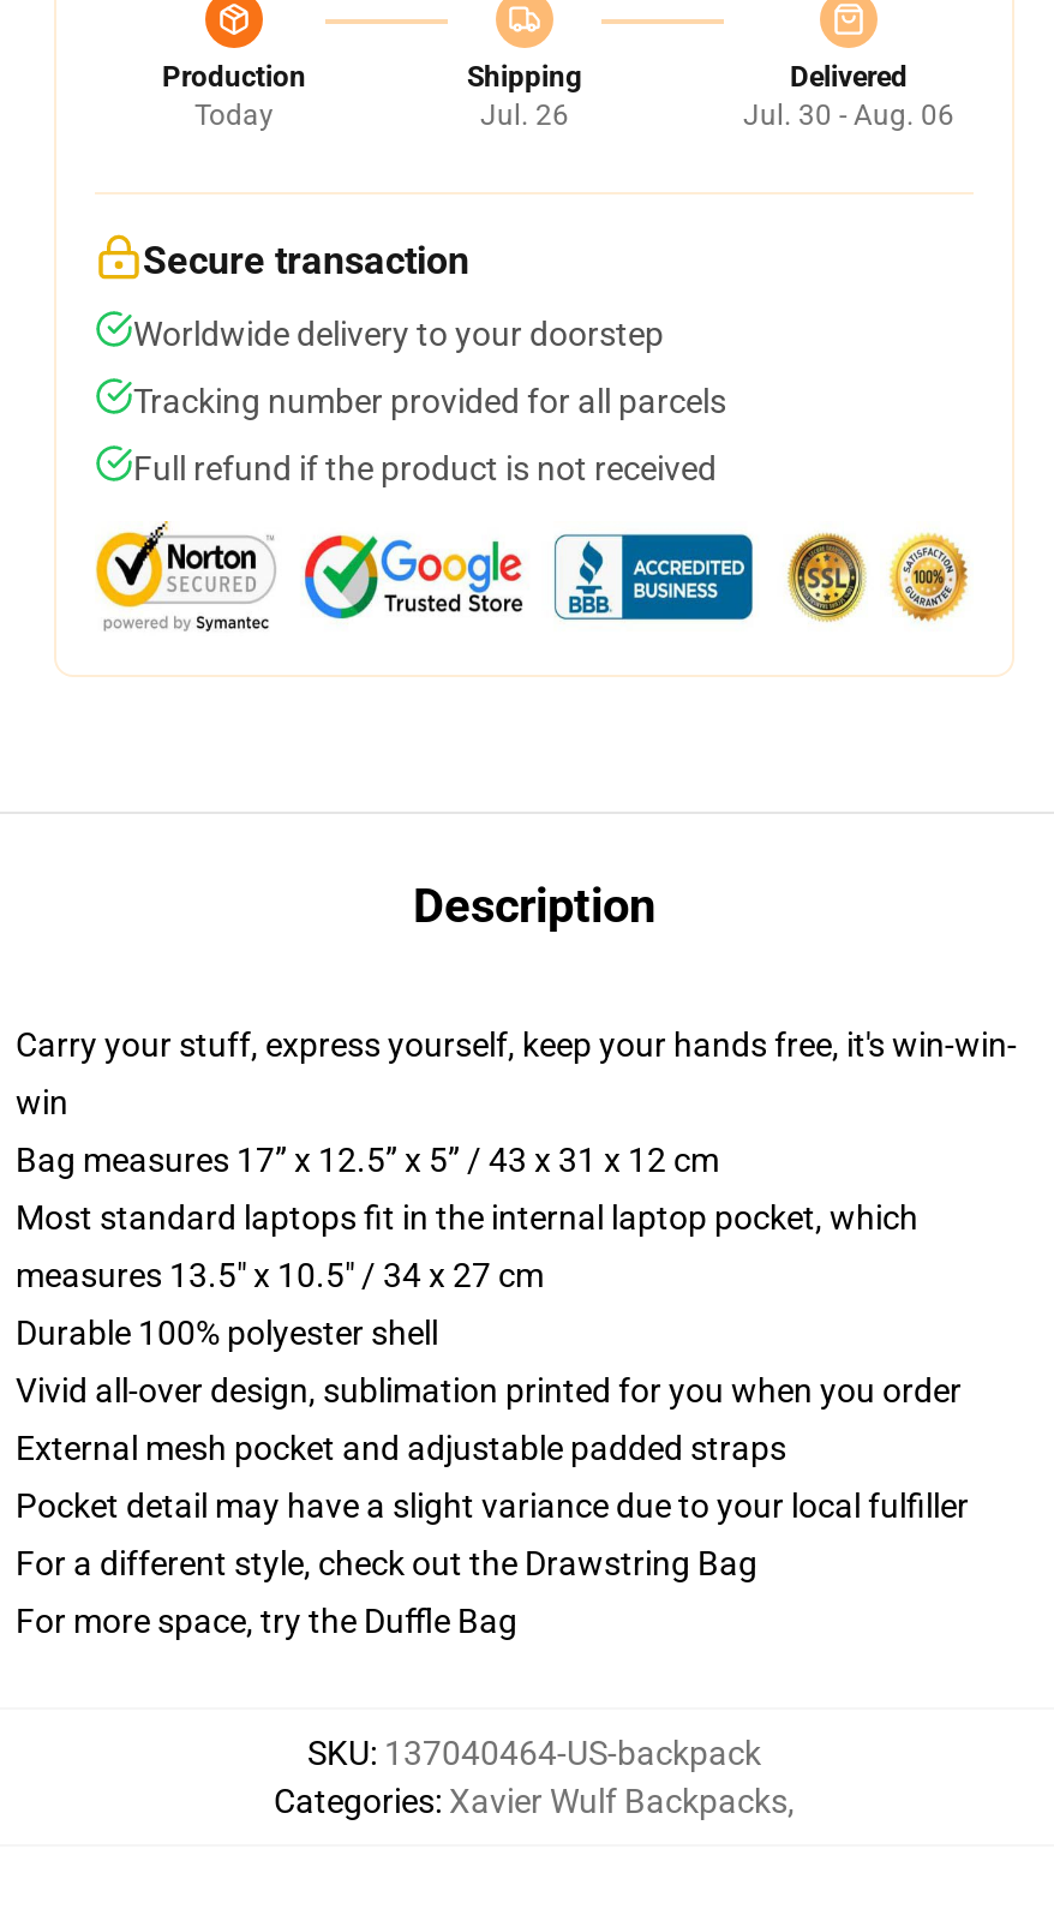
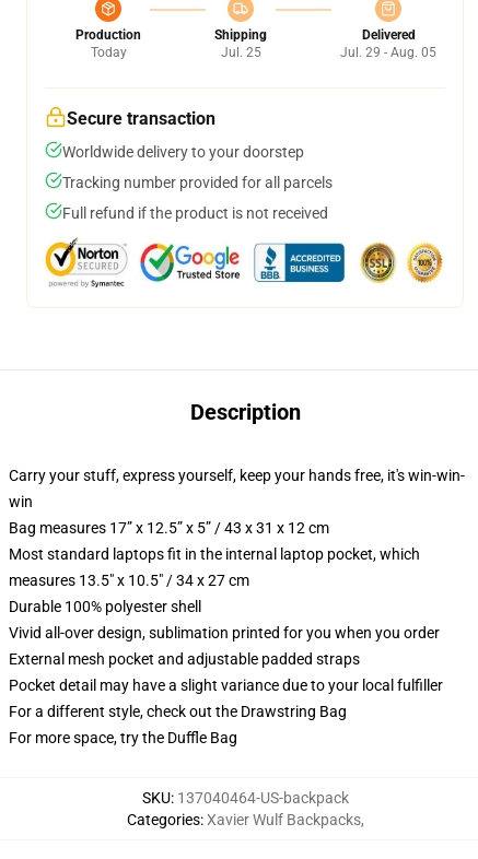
- Jul. 26
+ Jul. 25

- Jul. 30 - Aug. 06
+ Jul. 29 - Aug. 05
